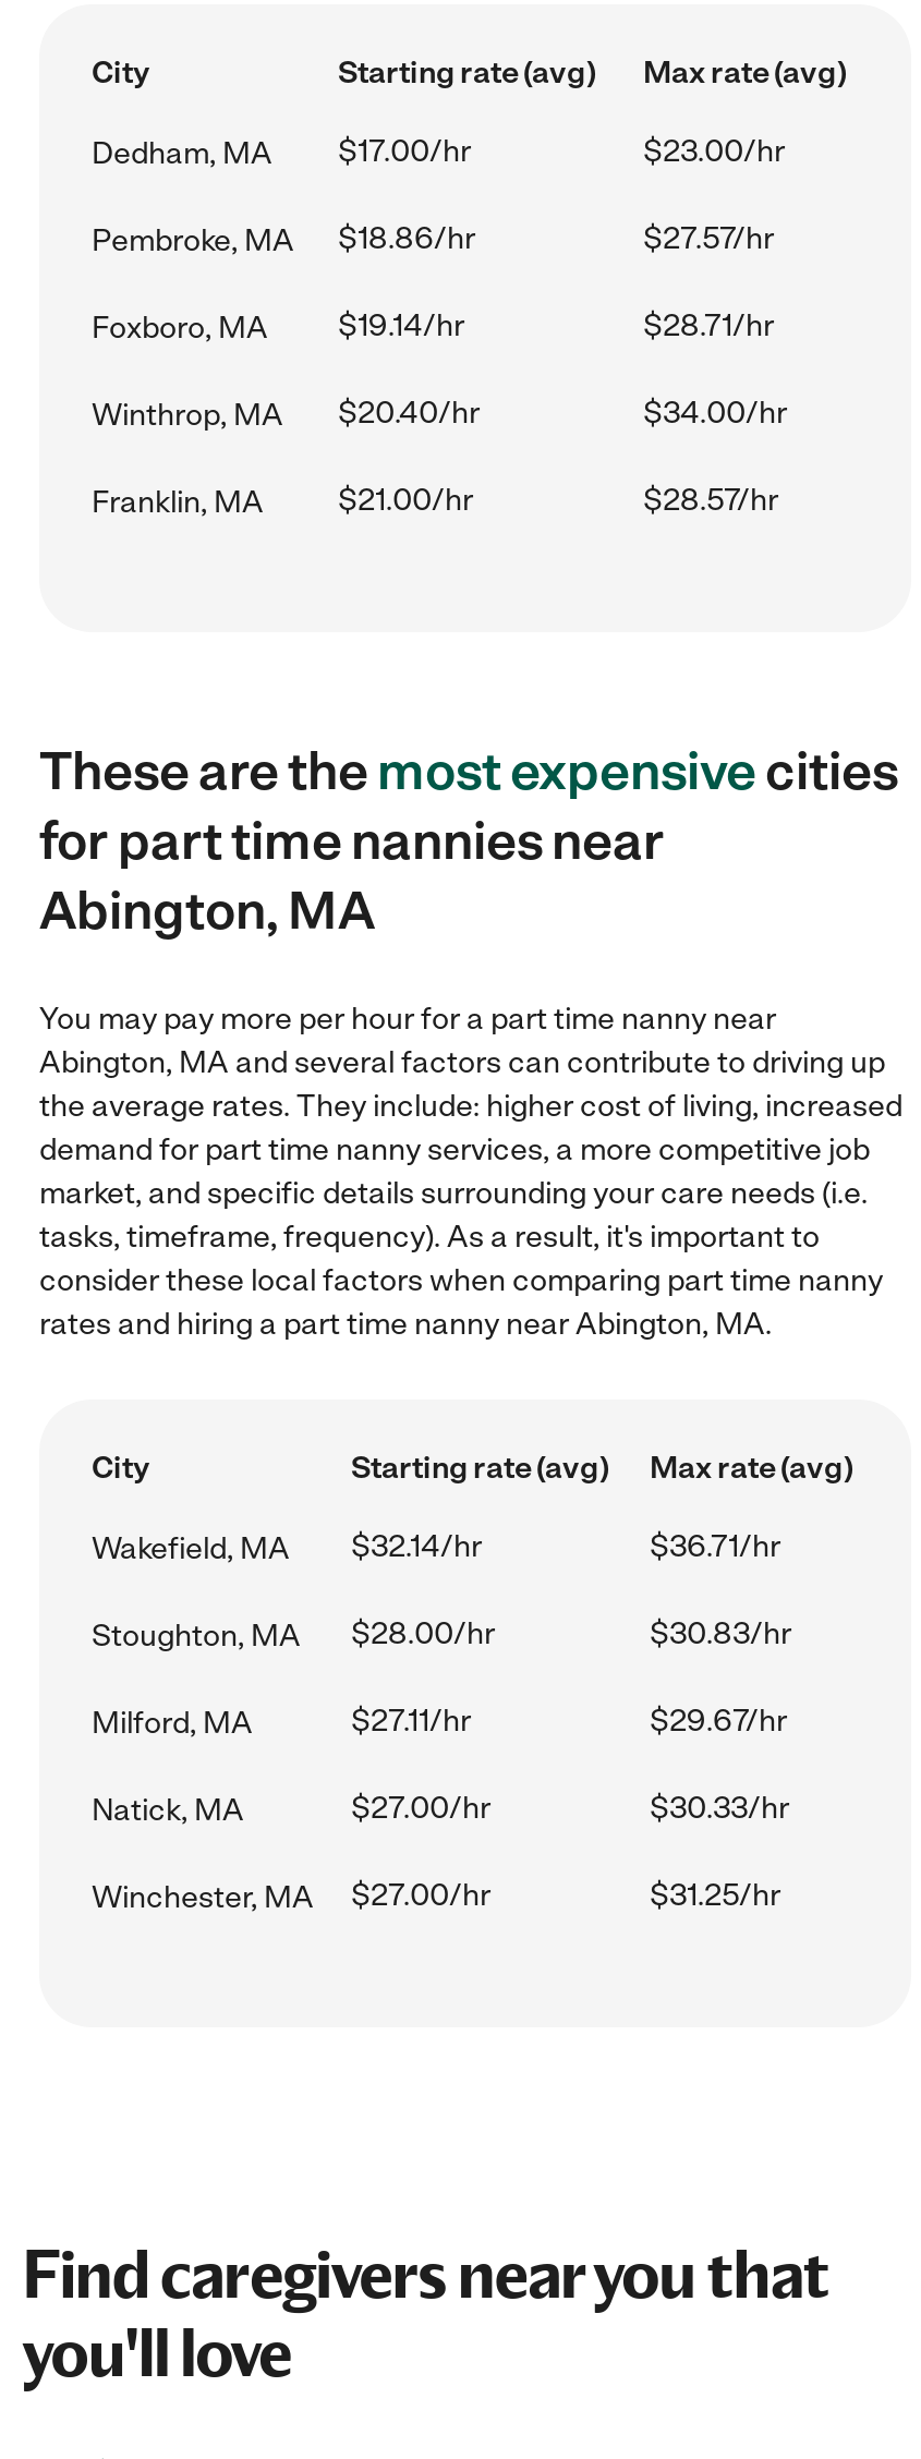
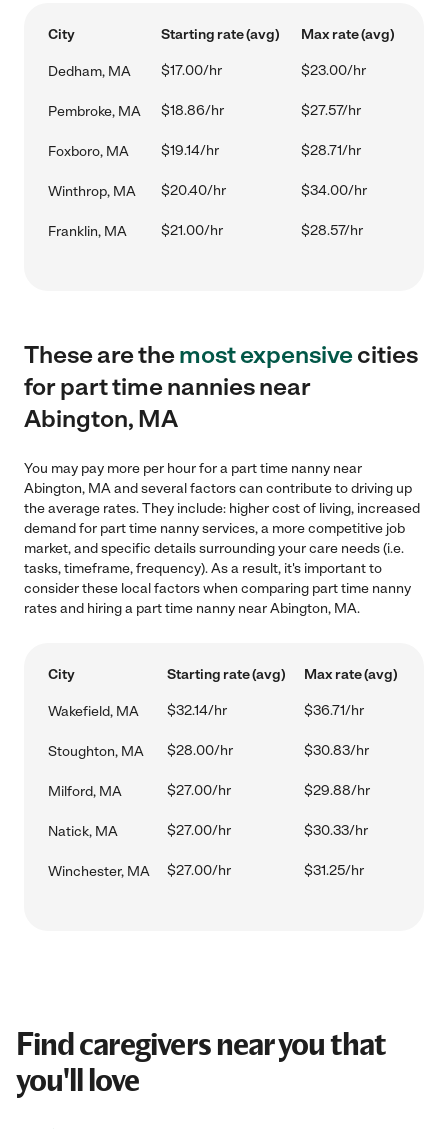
- $27.11/hr
- $29.67/hr
+ $27.00/hr
+ $29.88/hr
